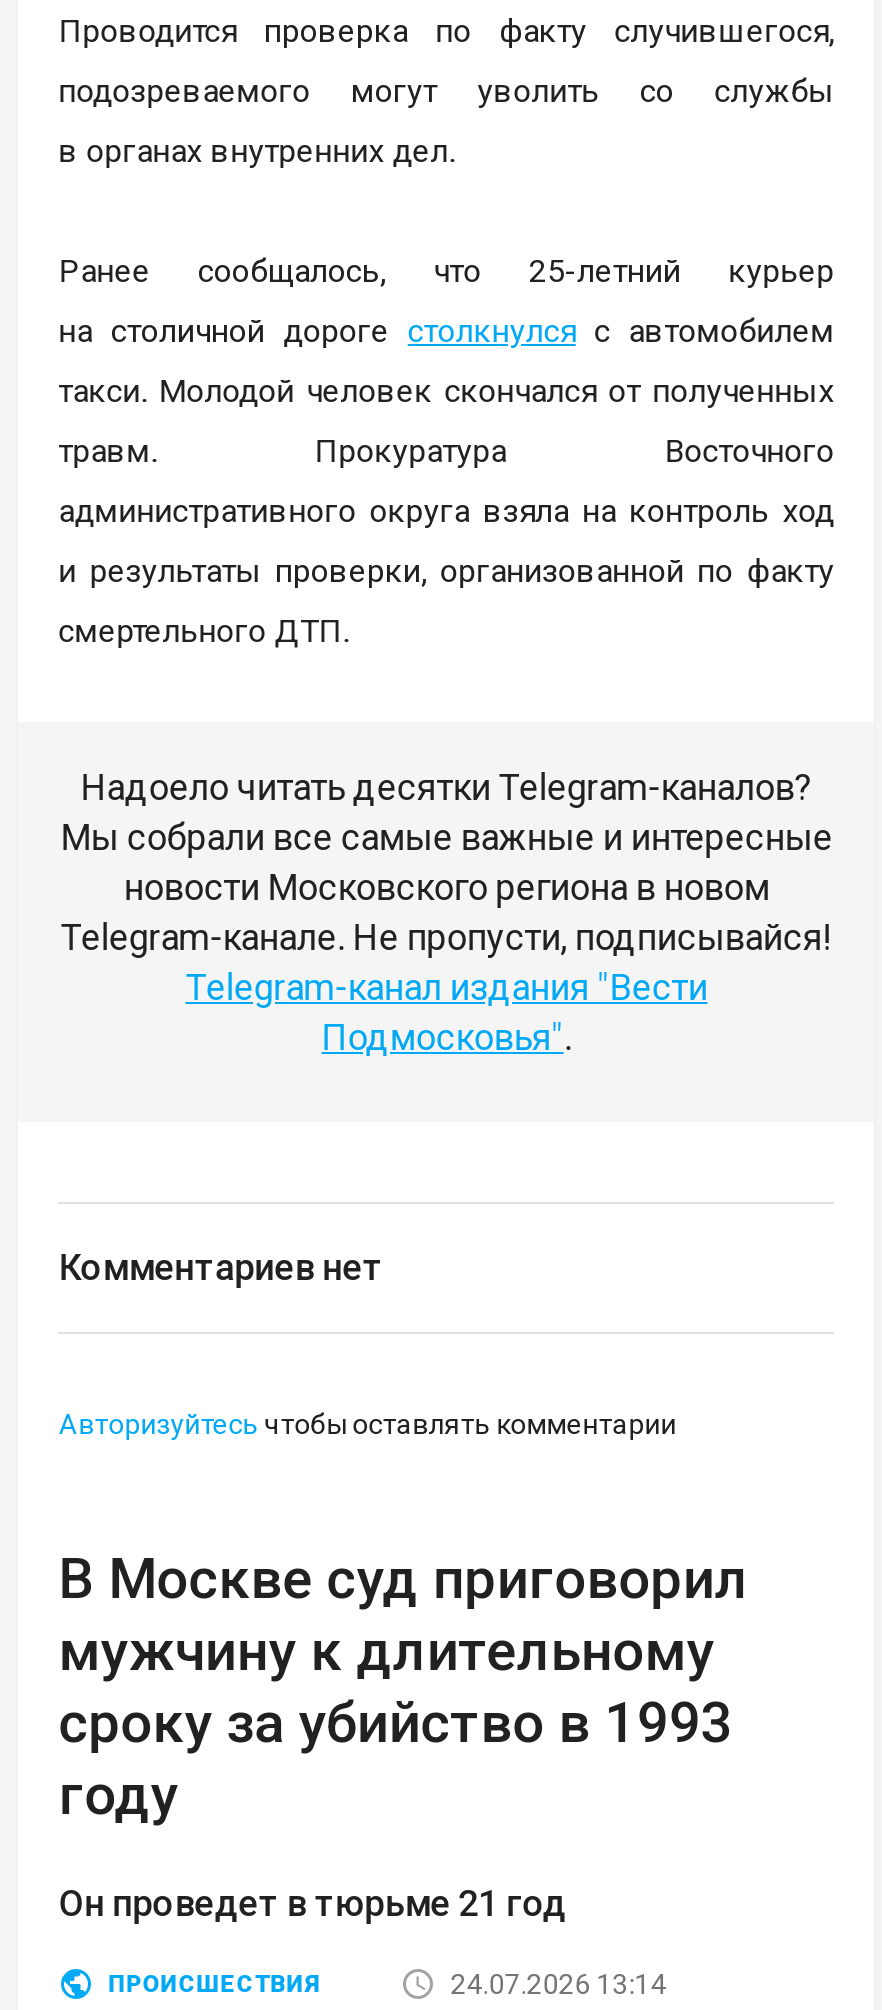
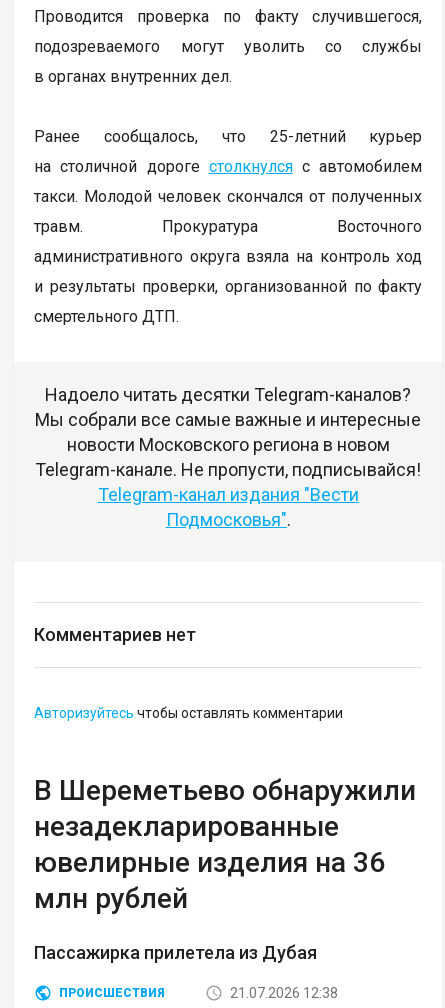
- В Москве суд приговорил
- мужчину к длительному
- сроку за убийство в 1993
- году
+ В Шереметьево обнаружили
+ незадекларированные
+ ювелирные изделия на 36
+ млн рублей

- Он проведет в тюрьме 21 год
+ Пассажирка прилетела из Дубая

- 24.07.2026 13:14
+ 21.07.2026 12:38
